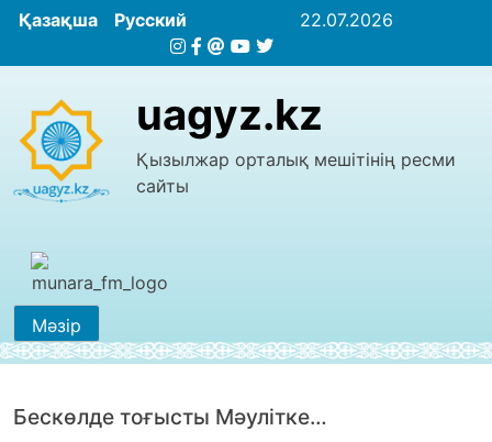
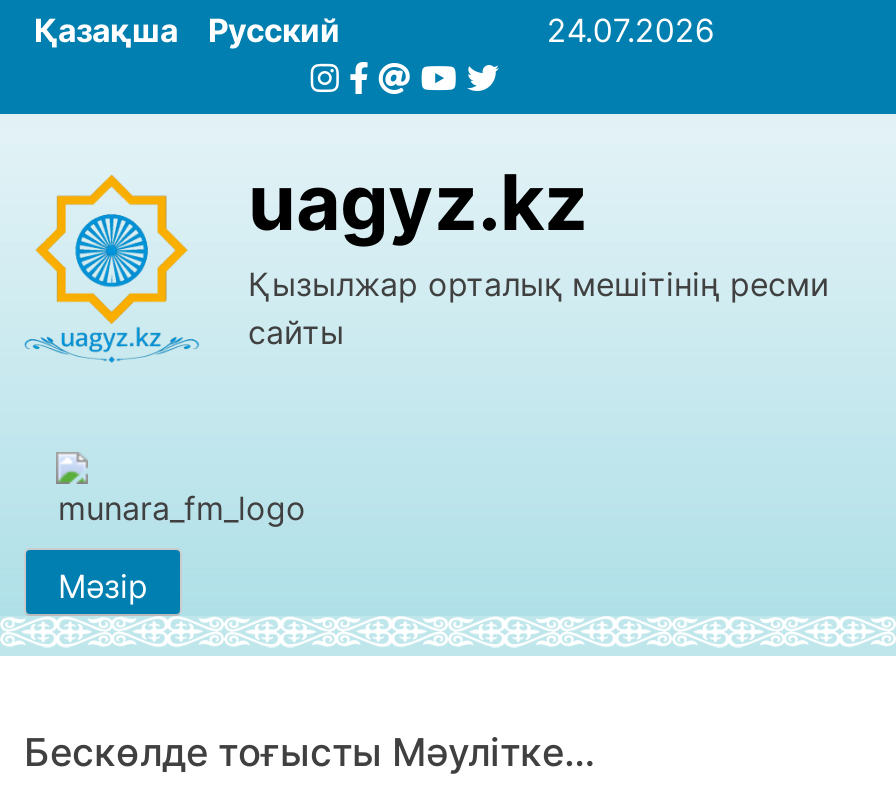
- 22.07.2026
+ 24.07.2026
